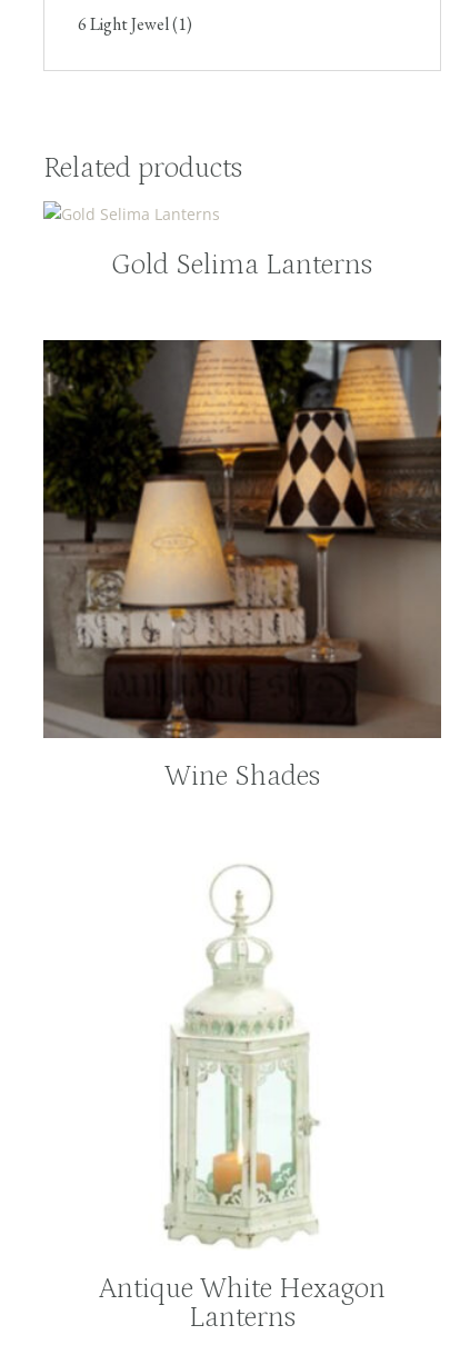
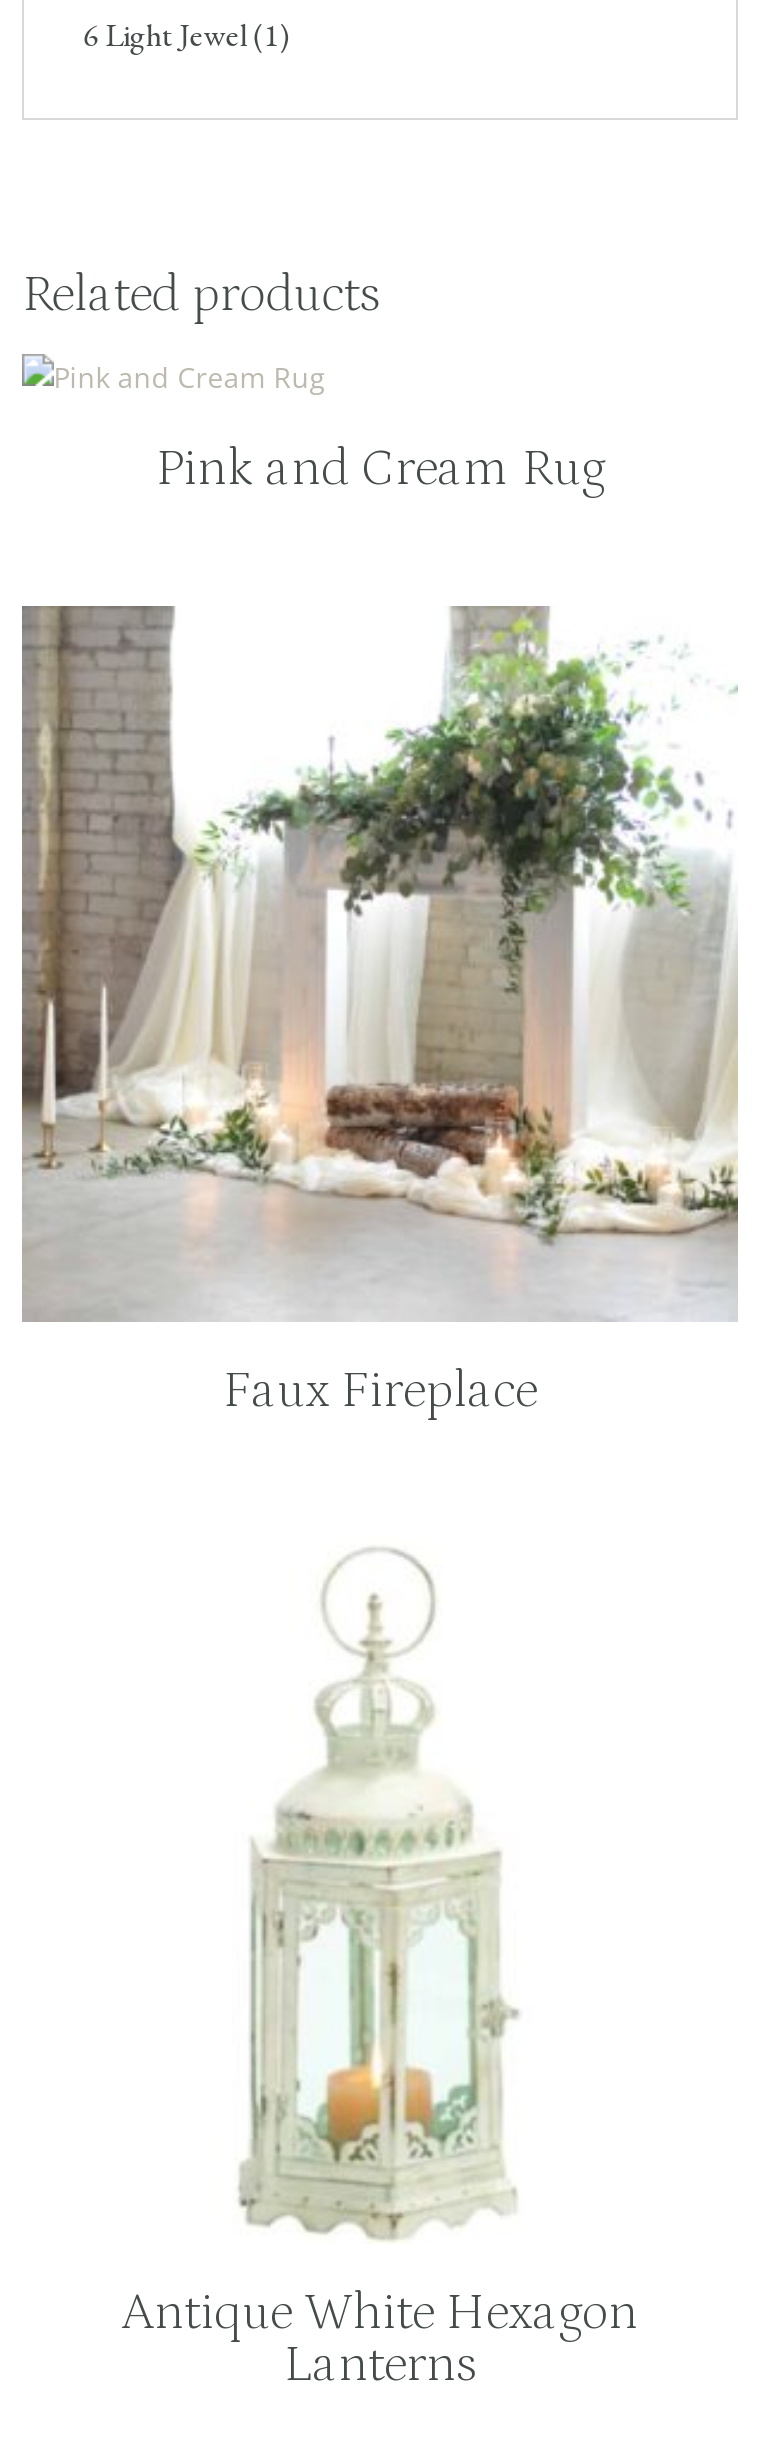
- Gold Selima Lanterns
+ Pink and Cream Rug

- [image]
- Wine Shades
+ [image]
+ Faux Fireplace
